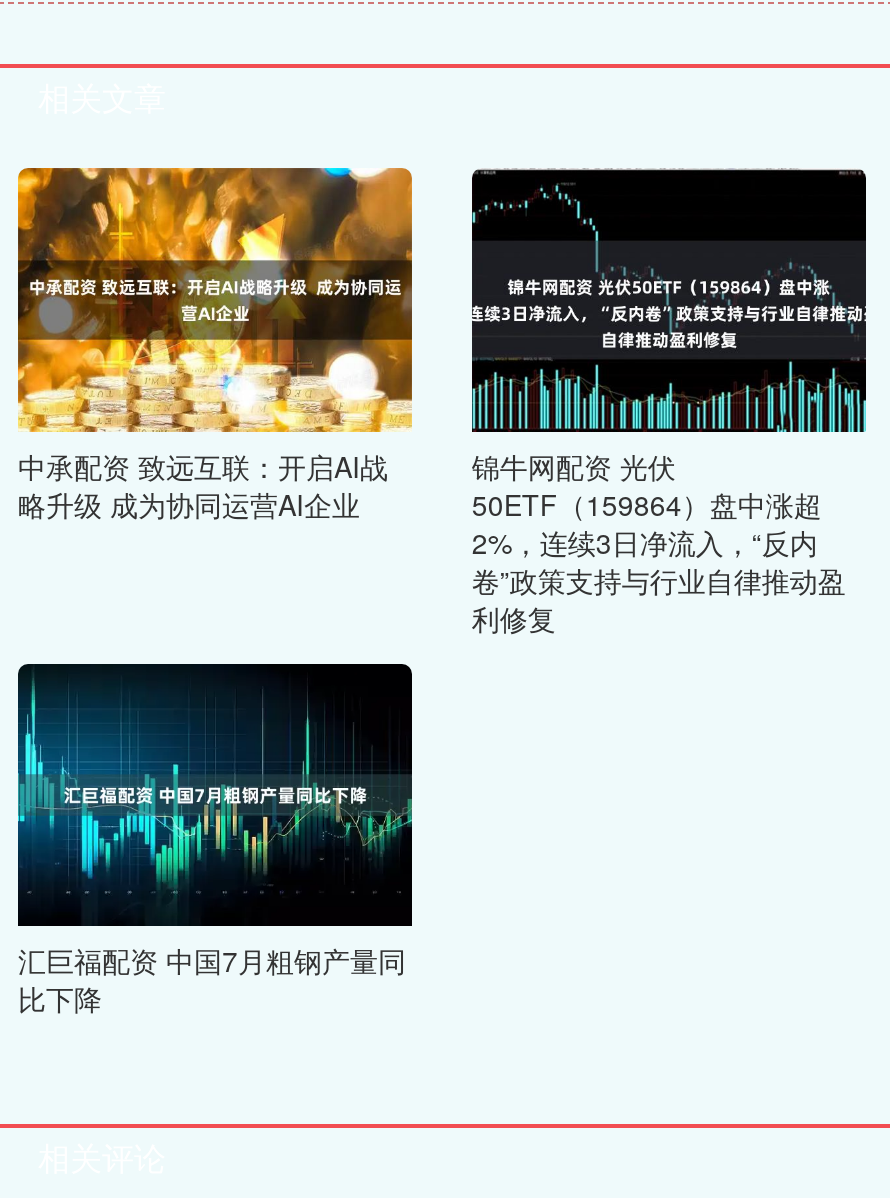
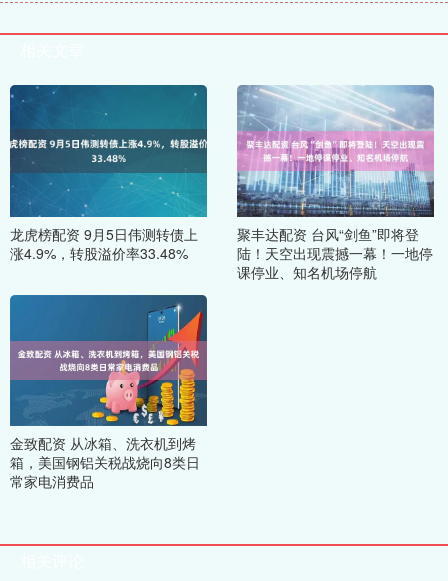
- [image]
- 中承配资 致远互联：开启AI战
- 略升级 成为协同运营AI企业
+ [image]
+ 龙虎榜配资 9月5日伟测转债上
+ 涨4.9%，转股溢价率33.48%

- [image]
- 锦牛网配资 光伏
- 50ETF（159864）盘中涨超
- 2%，连续3日净流入，“反内
- 卷”政策支持与行业自律推动盈
- 利修复
+ [image]
+ 聚丰达配资 台风“剑鱼”即将登
+ 陆！天空出现震撼一幕！一地停
+ 课停业、知名机场停航

- [image]
+ [image]

- 汇巨福配资 中国7月粗钢产量同
- 比下降
+ 金致配资 从冰箱、洗衣机到烤
+ 箱，美国钢铝关税战烧向8类日
+ 常家电消费品
